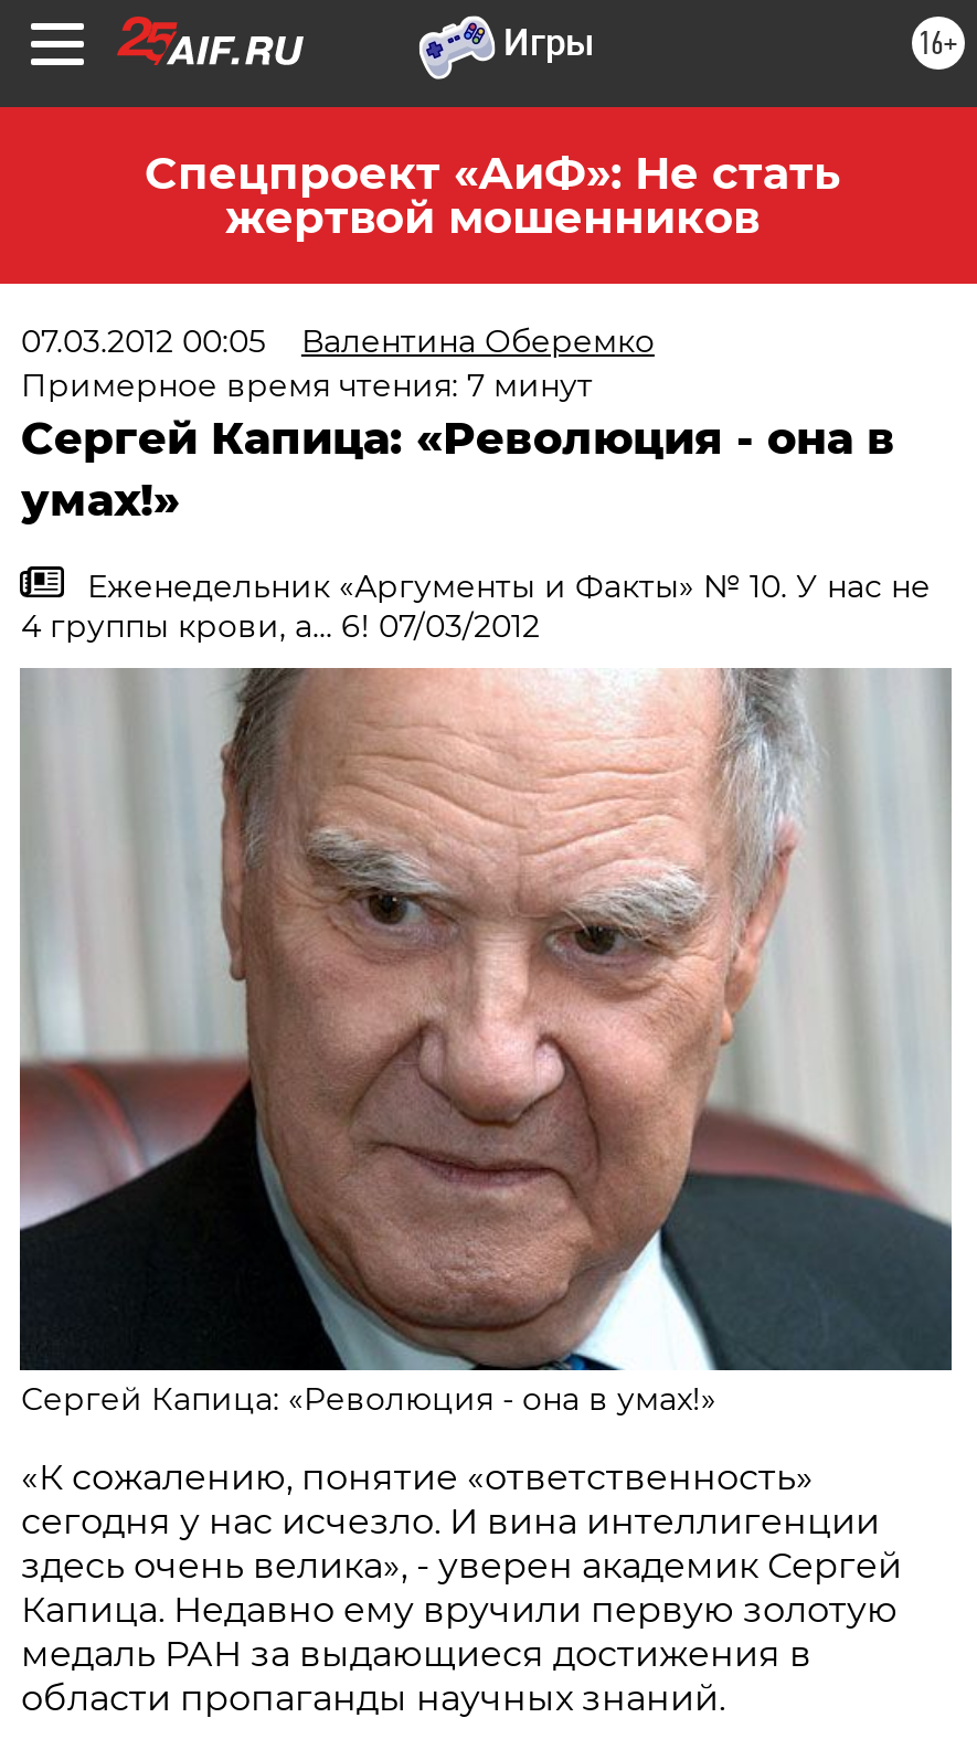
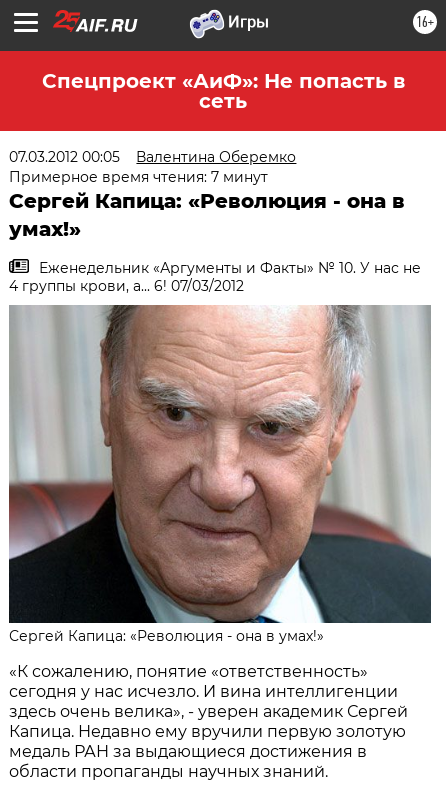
- Спецпроект «АиФ»: Не стать
- жертвой мошенников
+ Спецпроект «АиФ»: Не попасть в
+ сеть
